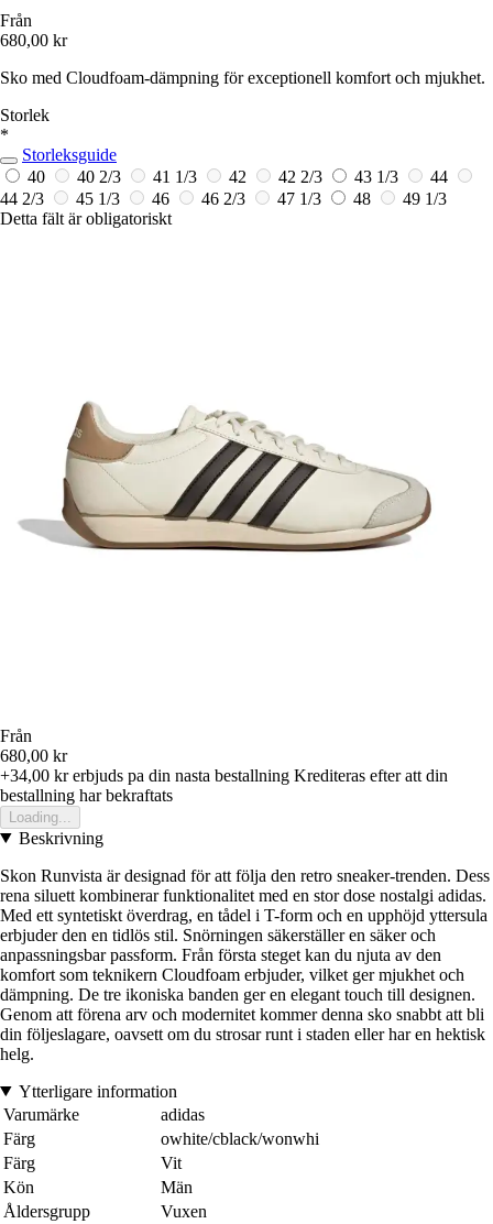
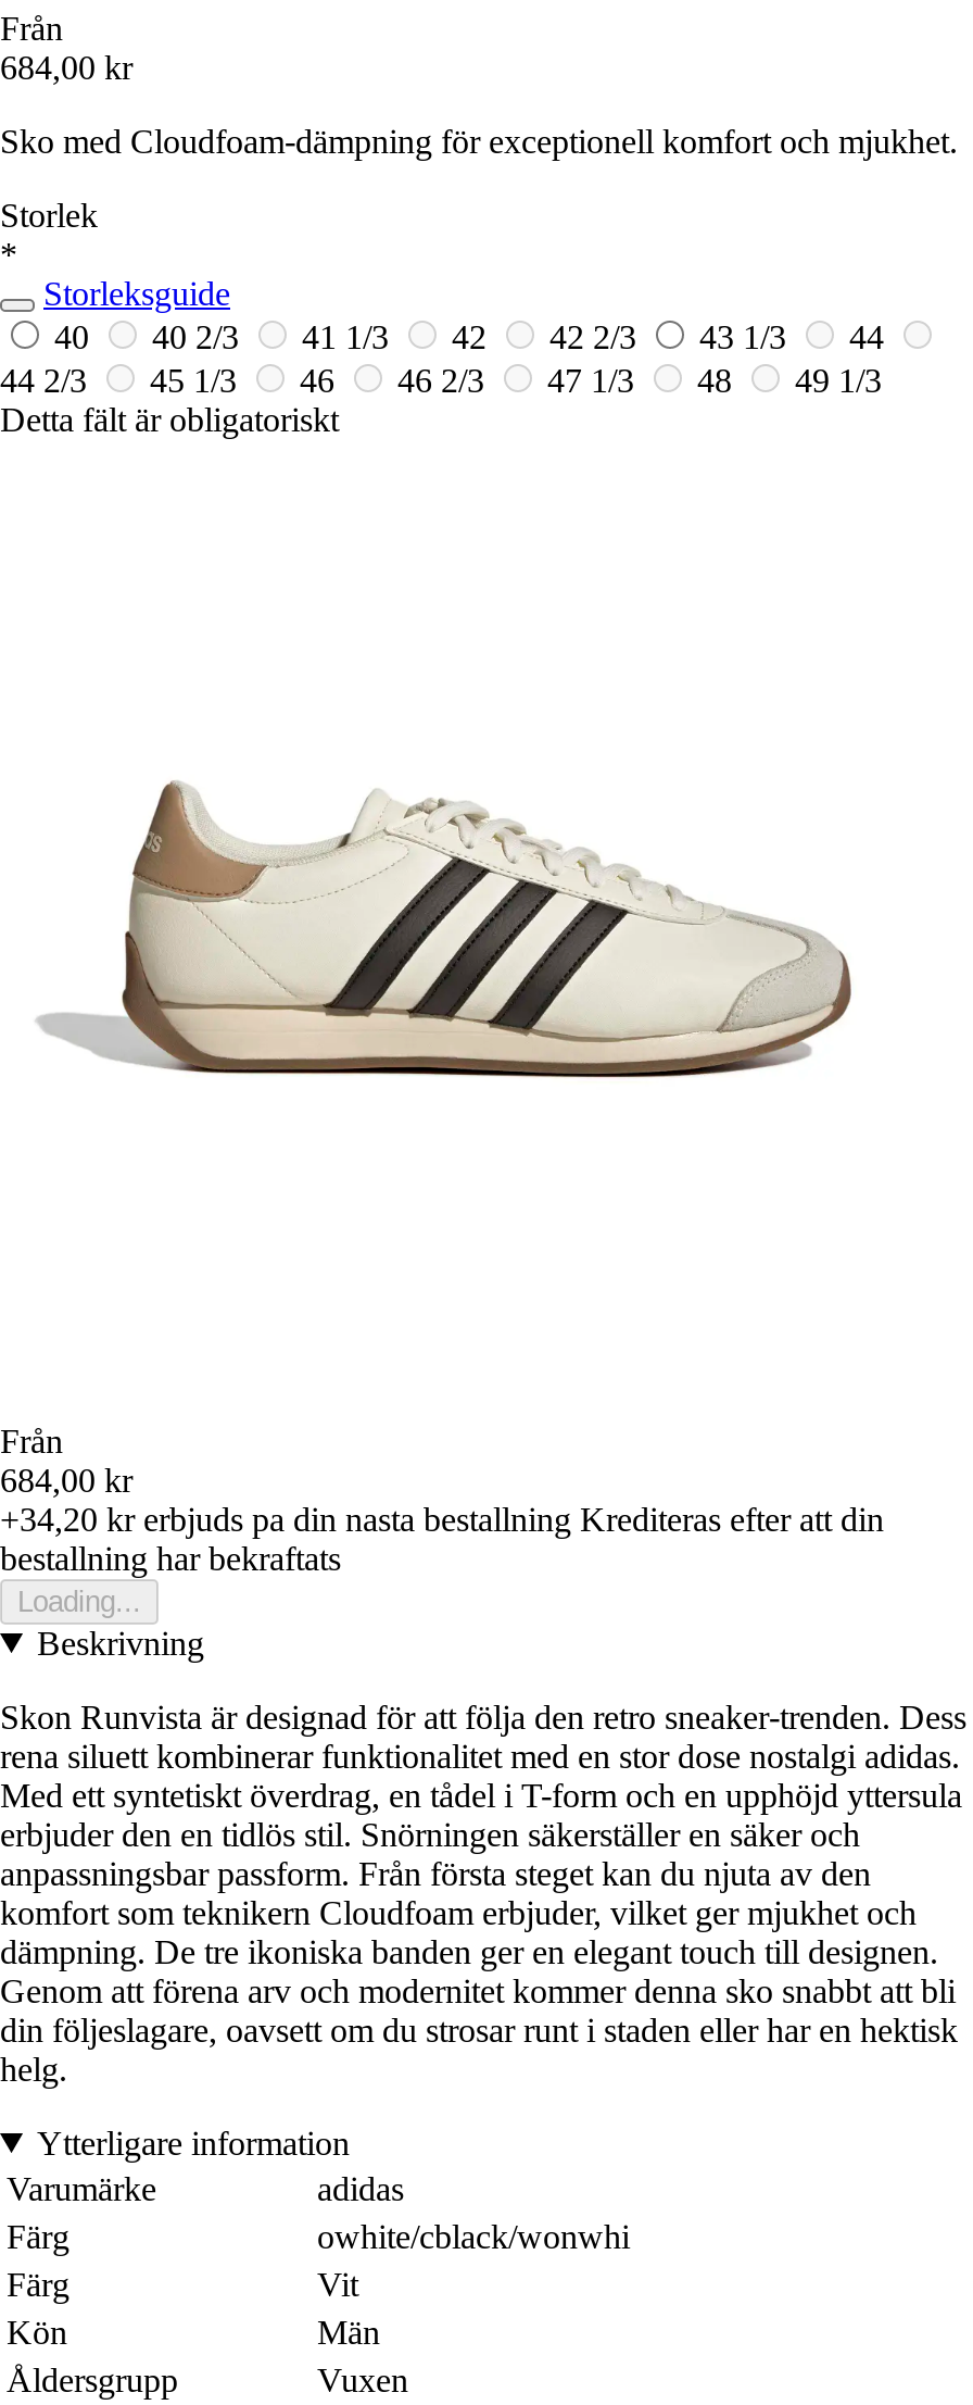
- 680,00 kr
+ 684,00 kr

- 680,00 kr
+ 684,00 kr

- +34,00 kr erbjuds pa din nasta bestallning Krediteras efter att din
+ +34,20 kr erbjuds pa din nasta bestallning Krediteras efter att din
